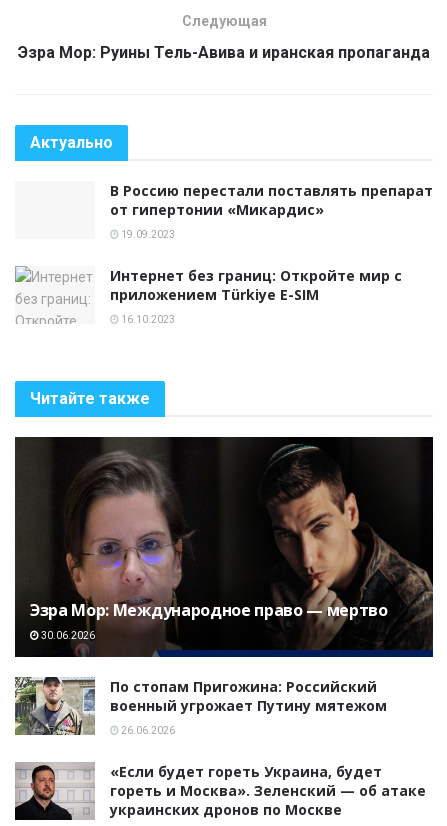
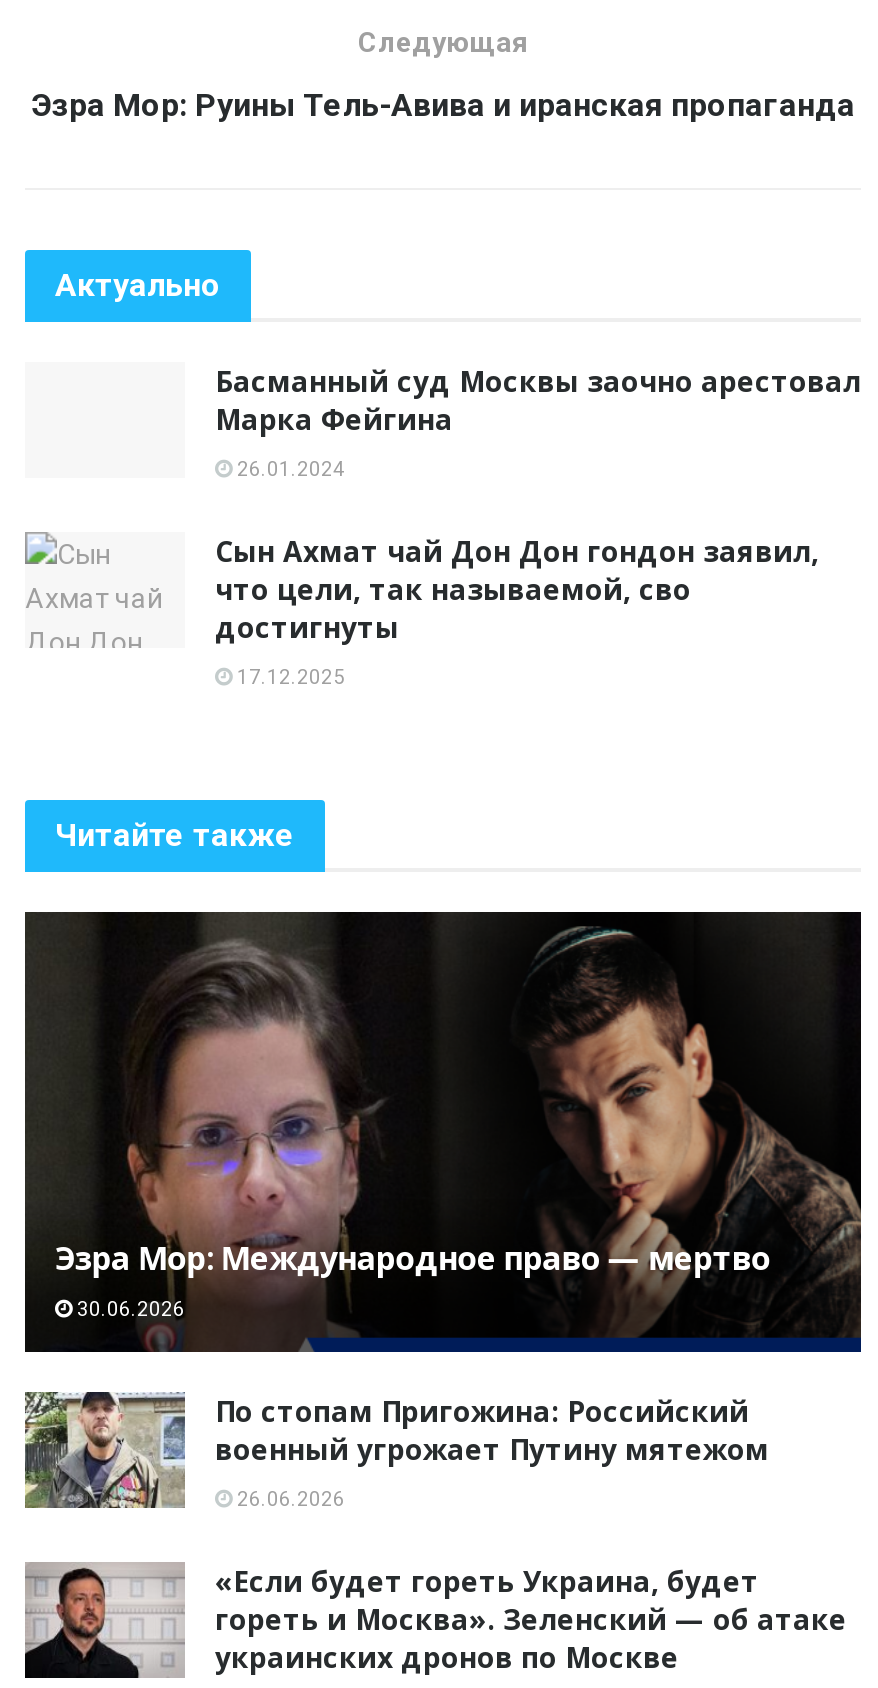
- В Россию перестали поставлять препарат
- от гипертонии «Микардис»
+ Басманный суд Москвы заочно арестовал
+ Марка Фейгина

- 19.09.2023
+ 26.01.2024

- Интернет без границ: Откройте мир с
- приложением Türkiye E-SIM
+ Сын Ахмат чай Дон Дон гондон заявил,
+ что цели, так называемой, сво
+ достигнуты

- 16.10.2023
+ 17.12.2025
